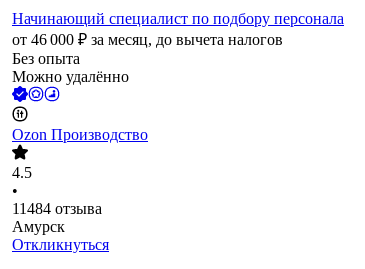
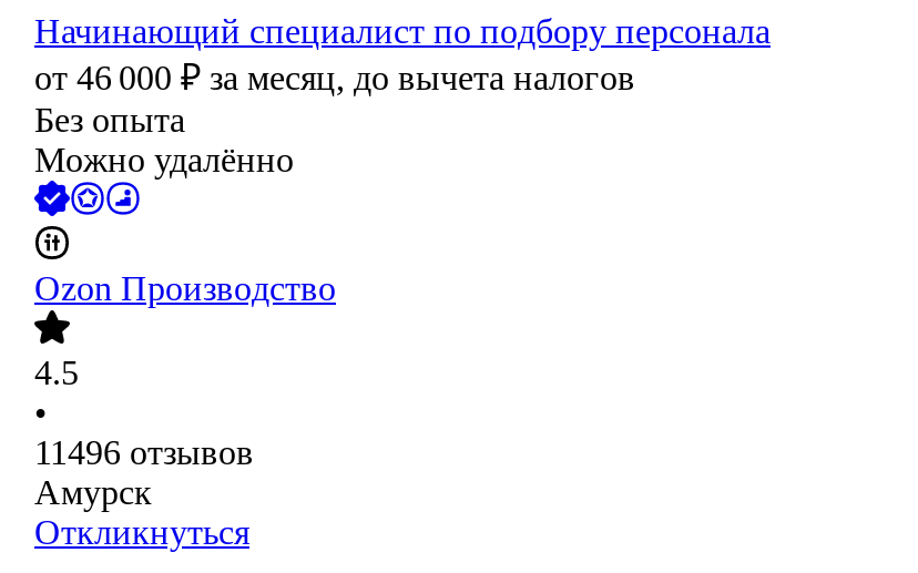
- 11484 отзыва
+ 11496 отзывов
